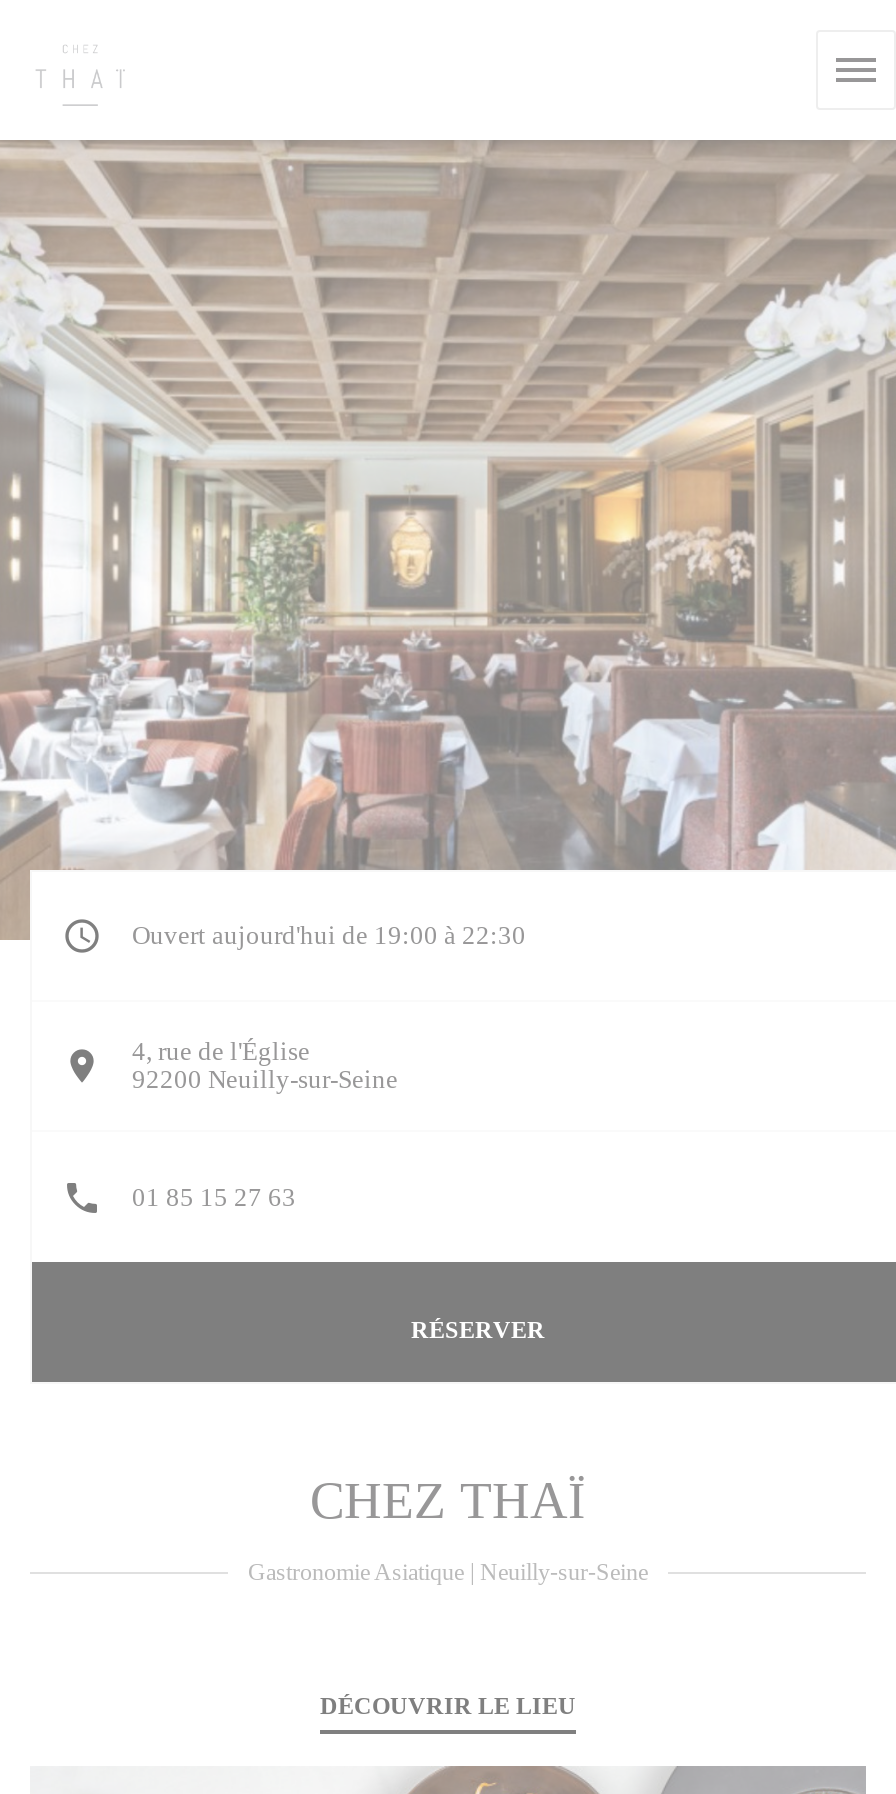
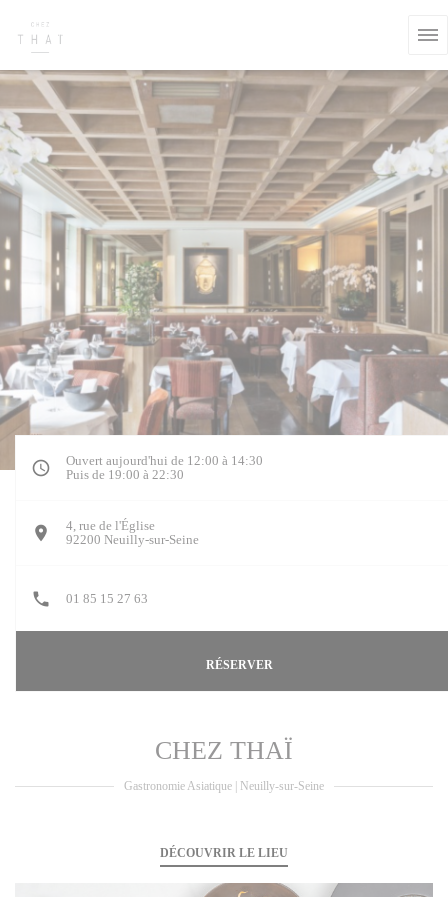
- Ouvert aujourd'hui de 19:00 à 22:30
+ Ouvert aujourd'hui de 12:00 à 14:30
+ Puis de 19:00 à 22:30
